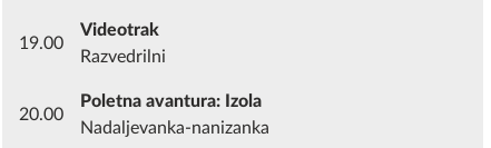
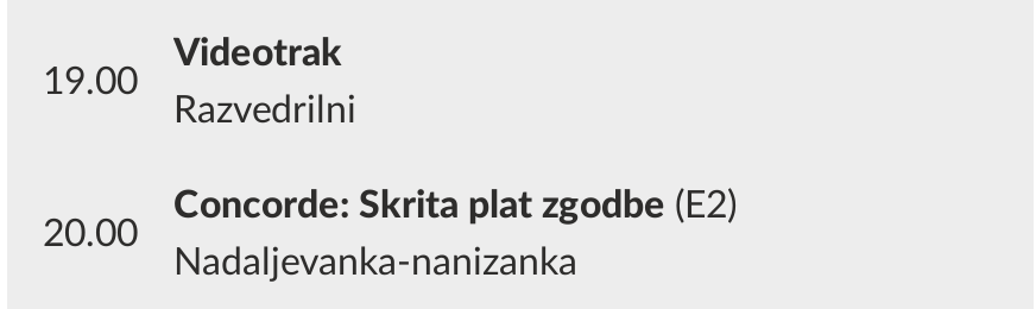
- Poletna avantura: Izola
+ Concorde: Skrita plat zgodbe (E2)
